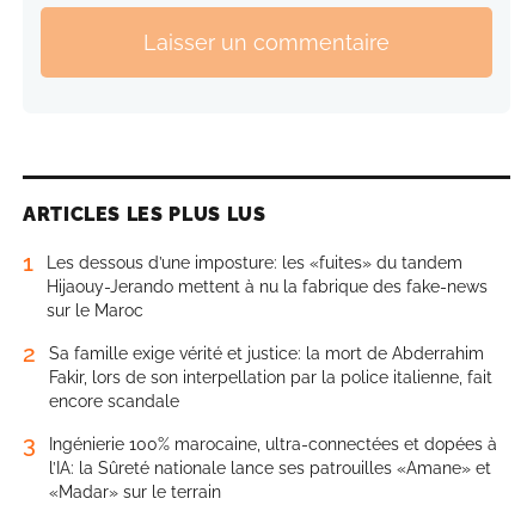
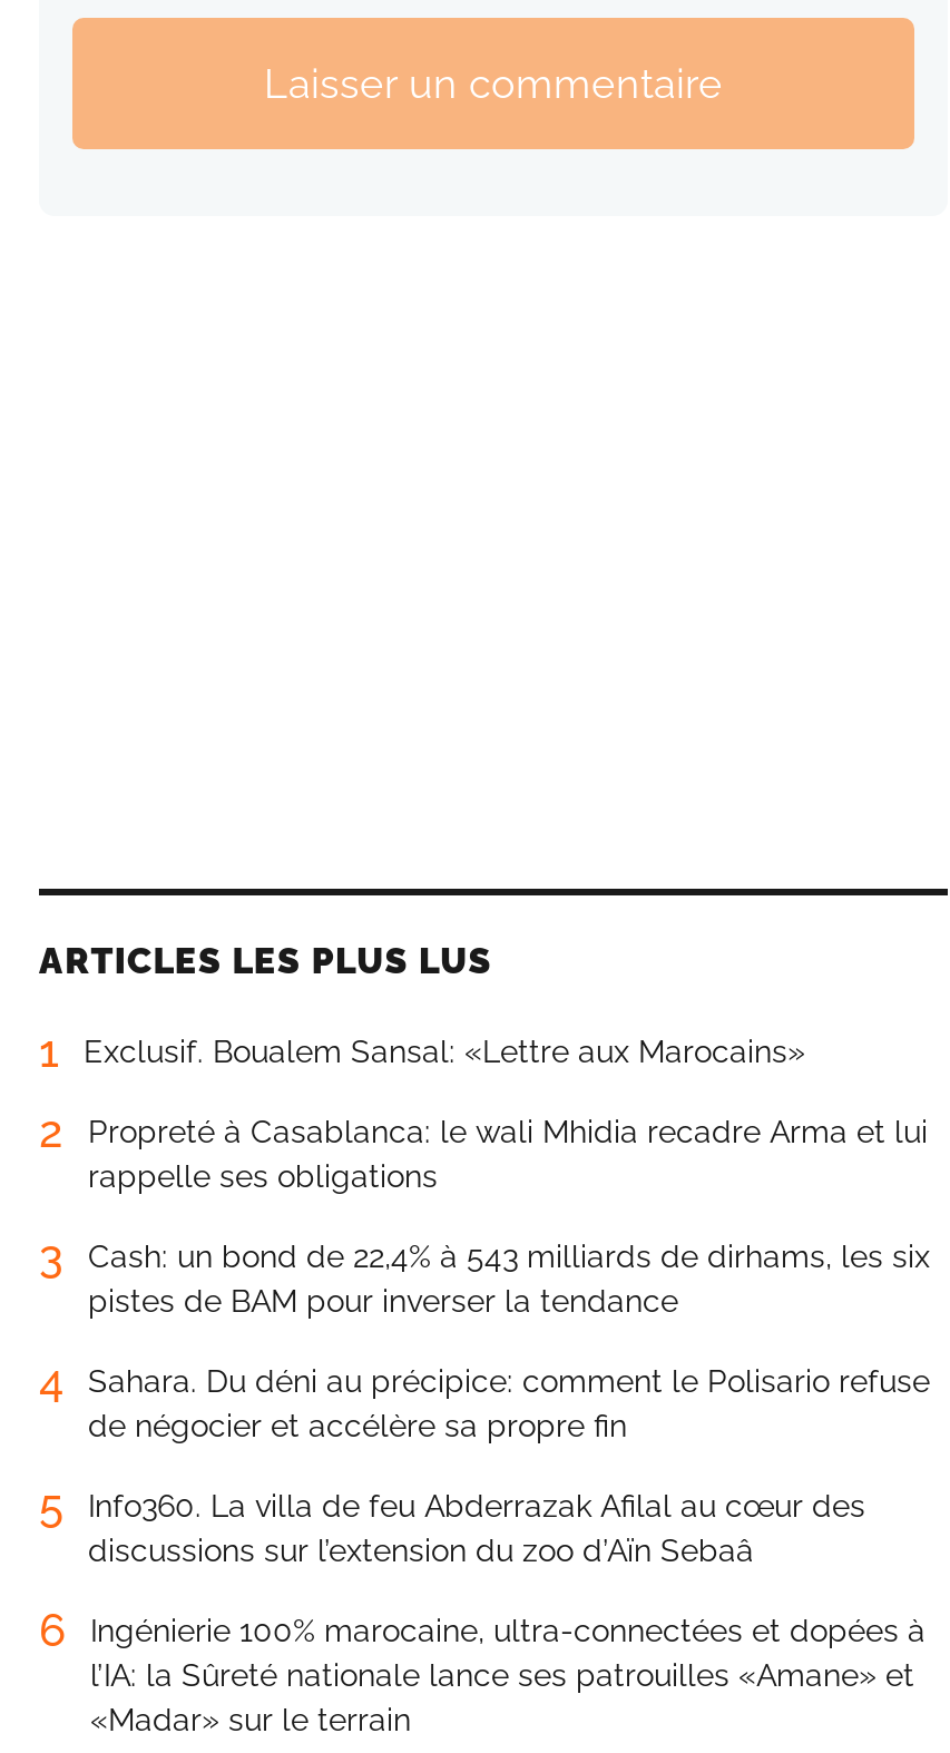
- Les dessous d’une imposture: les «fuites» du tandem
- Hijaouy-Jerando mettent à nu la fabrique des fake-news
- sur le Maroc
+ Exclusif. Boualem Sansal: «Lettre aux Marocains»

- Sa famille exige vérité et justice: la mort de Abderrahim
- Fakir, lors de son interpellation par la police italienne, fait
- encore scandale
+ Propreté à Casablanca: le wali Mhidia recadre Arma et lui
+ rappelle ses obligations

+ Cash: un bond de 22,4% à 543 milliards de dirhams, les six
+ pistes de BAM pour inverser la tendance
+ 4
+ Sahara. Du déni au précipice: comment le Polisario refuse
+ de négocier et accélère sa propre fin
+ 5
+ Info360. La villa de feu Abderrazak Afilal au cœur des
+ discussions sur l’extension du zoo d’Aïn Sebaâ
+ 6
